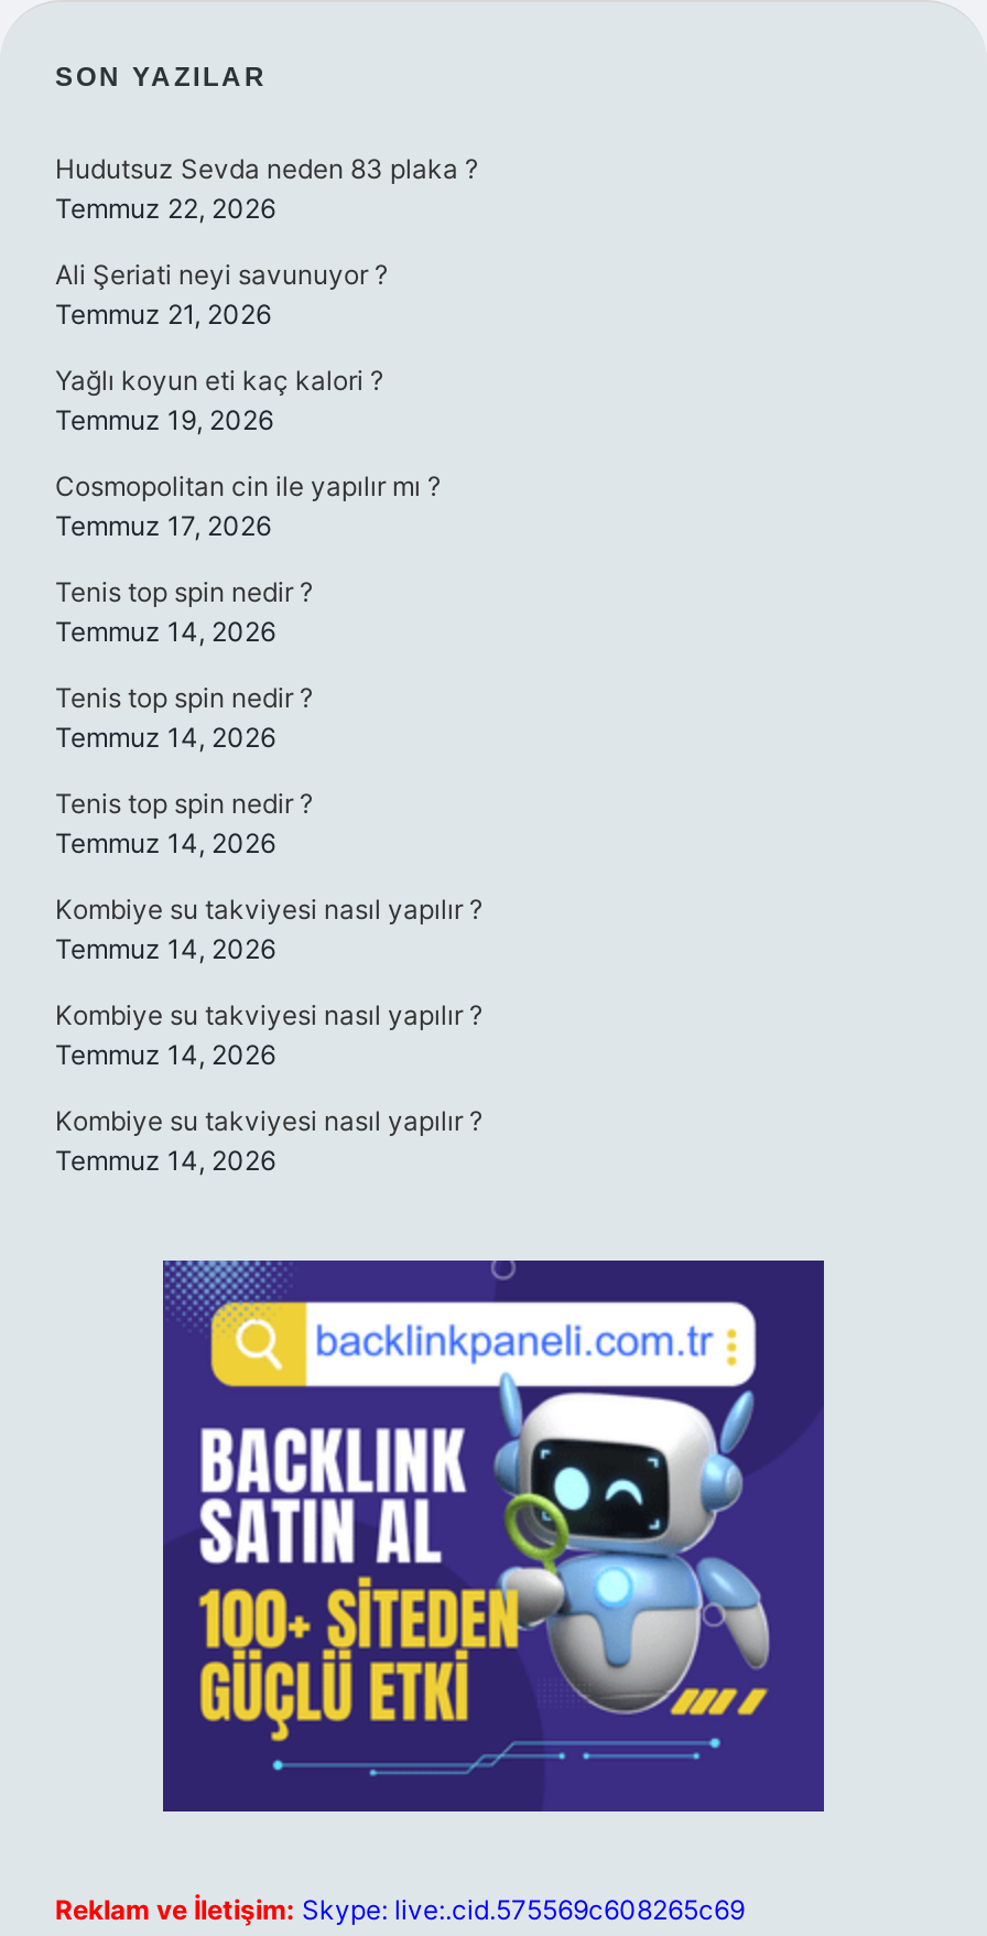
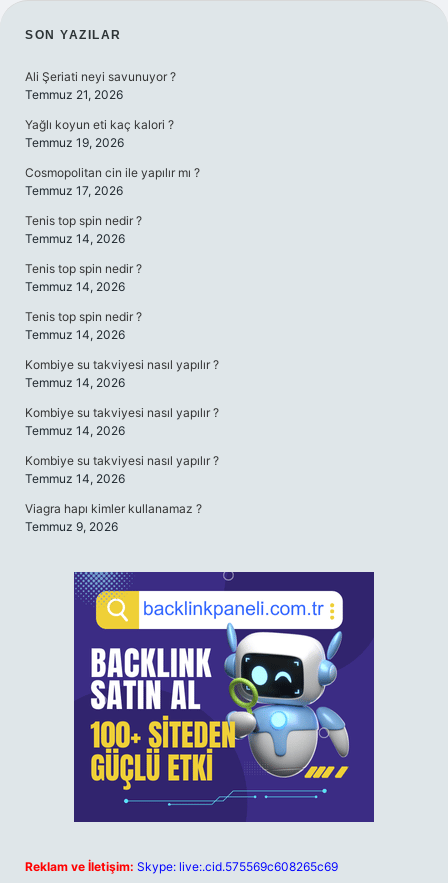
- Hudutsuz Sevda neden 83 plaka ?
- Temmuz 22, 2026

moved up: Ali Şeriati neyi savunuyor ? | Temmuz 21, 2026 | Yağlı koyun eti kaç kalori ? | ... | Kombiye su takviyesi nasıl yapılır ? | Temmuz 14, 2026

+ Viagra hapı kimler kullanamaz ?
+ Temmuz 9, 2026
